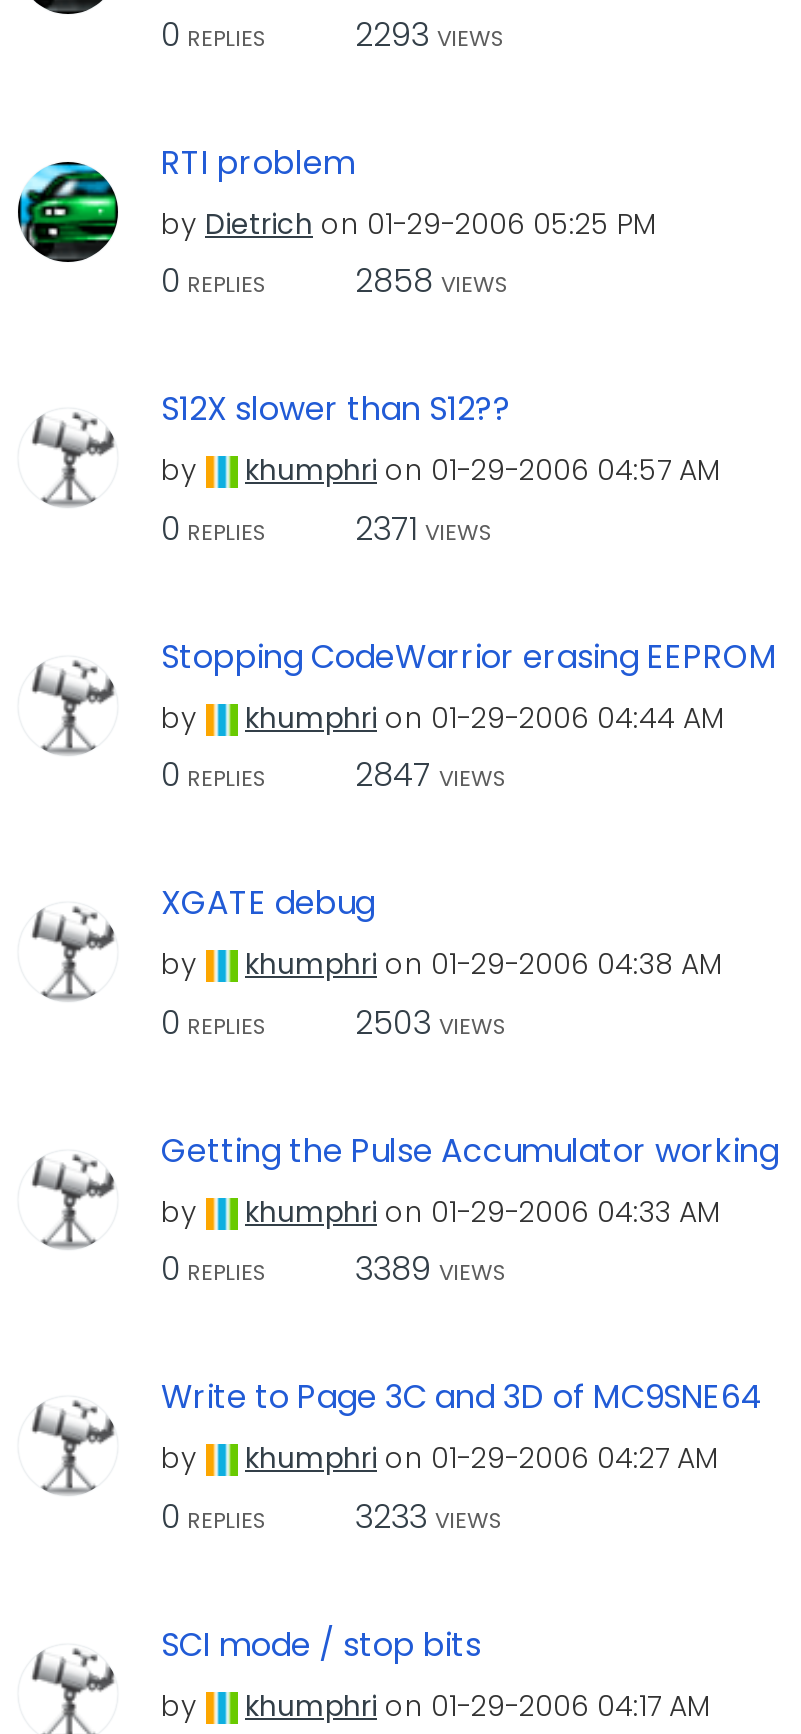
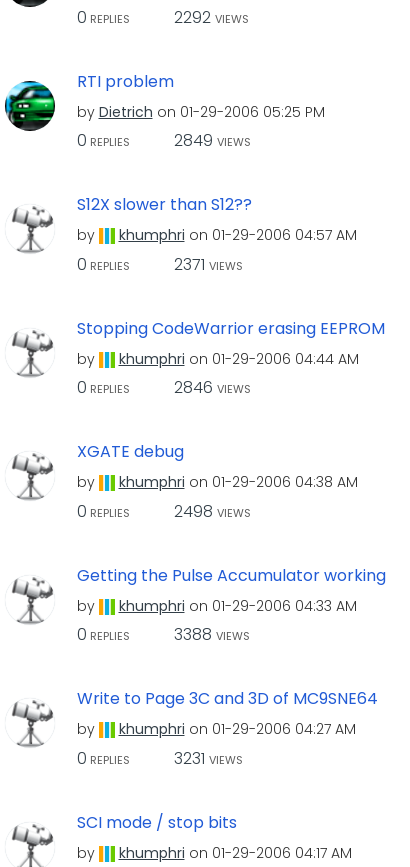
- 2293 VIEWS
+ 2292 VIEWS

- 2858 VIEWS
+ 2849 VIEWS

- 2847 VIEWS
+ 2846 VIEWS

- 2503 VIEWS
+ 2498 VIEWS

- 3389 VIEWS
+ 3388 VIEWS

- 3233 VIEWS
+ 3231 VIEWS
